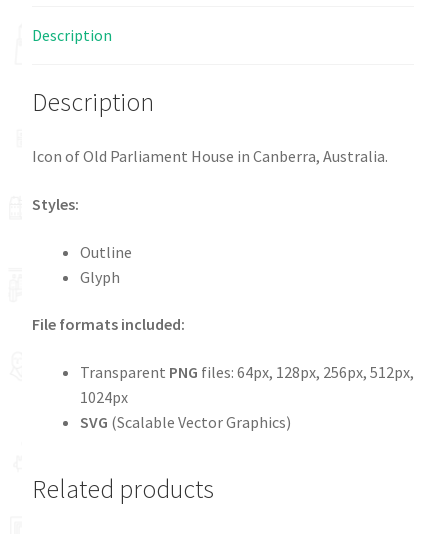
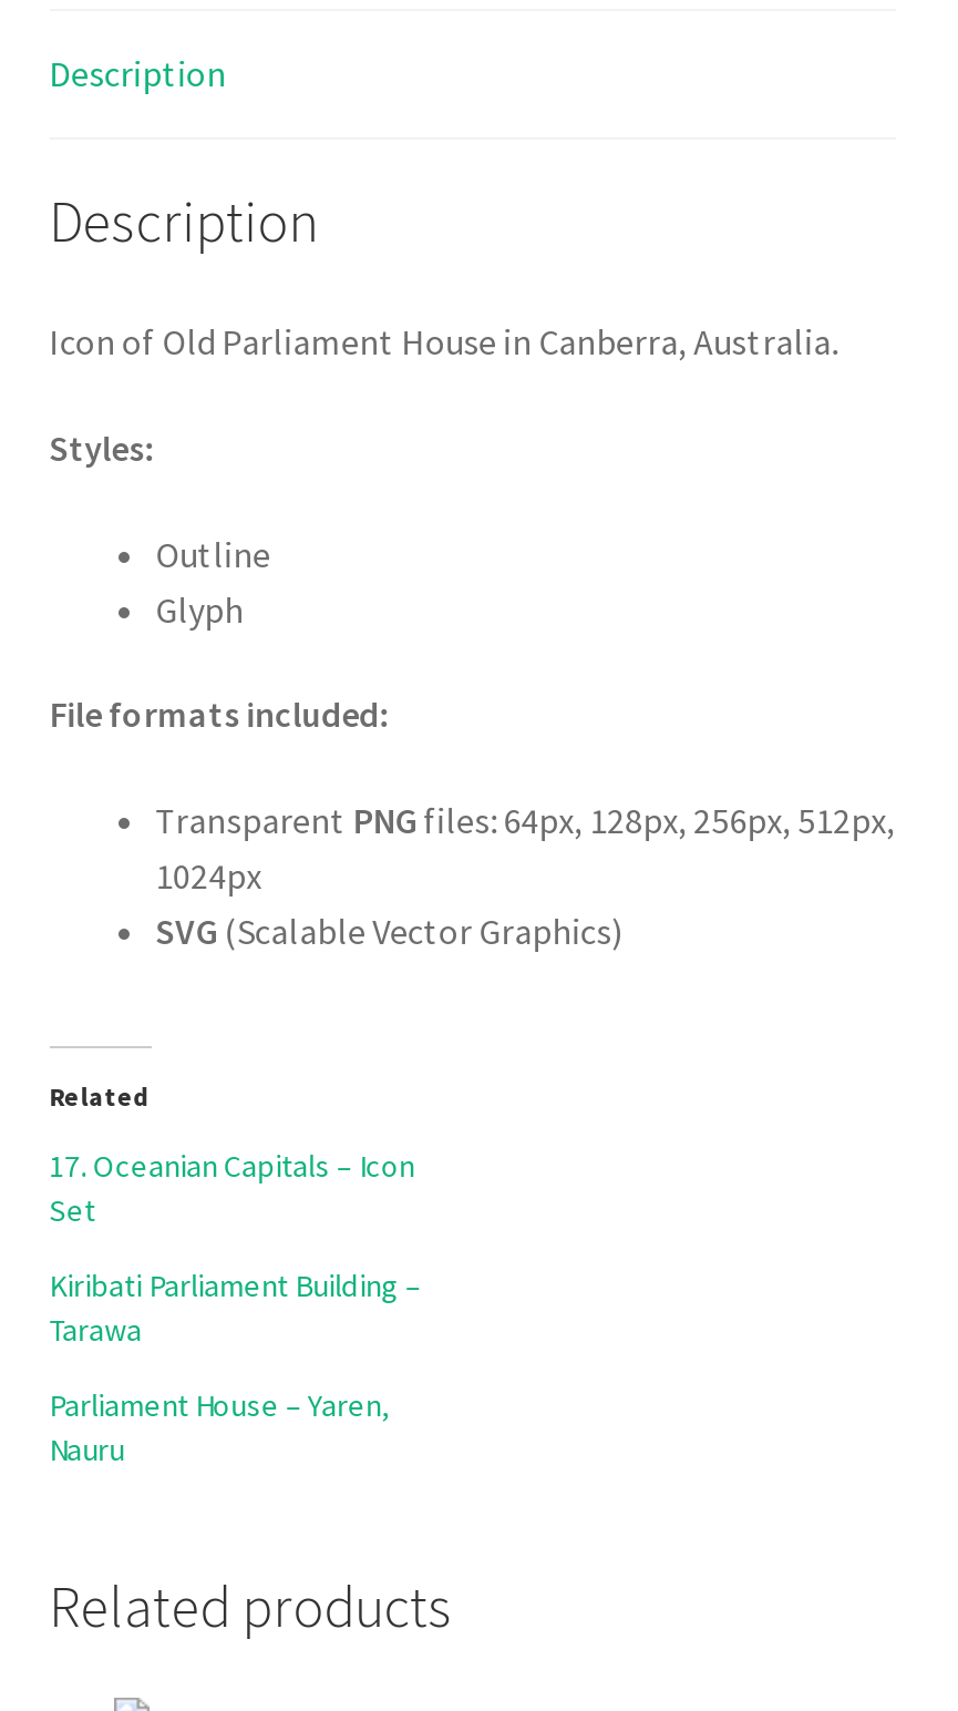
+ Related
+ 17. Oceanian Capitals – Icon
+ Set
+ Kiribati Parliament Building –
+ Tarawa
+ Parliament House – Yaren,
+ Nauru
